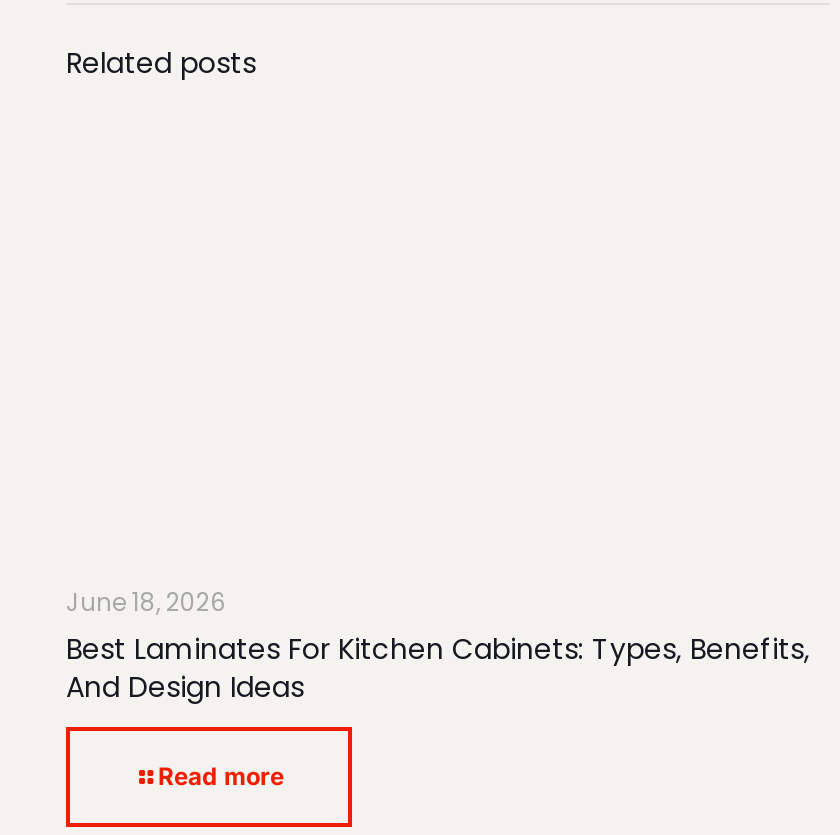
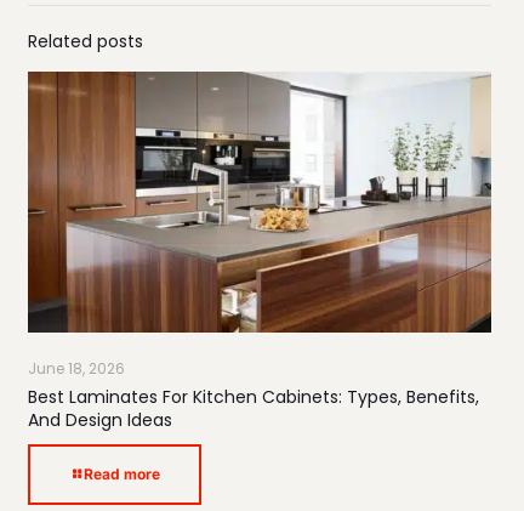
+ [image]
